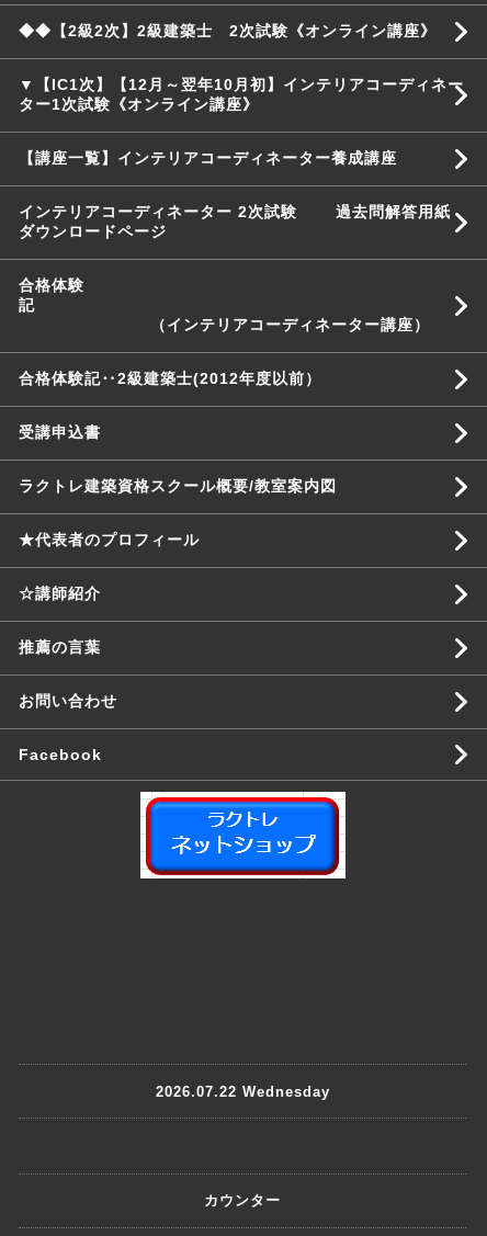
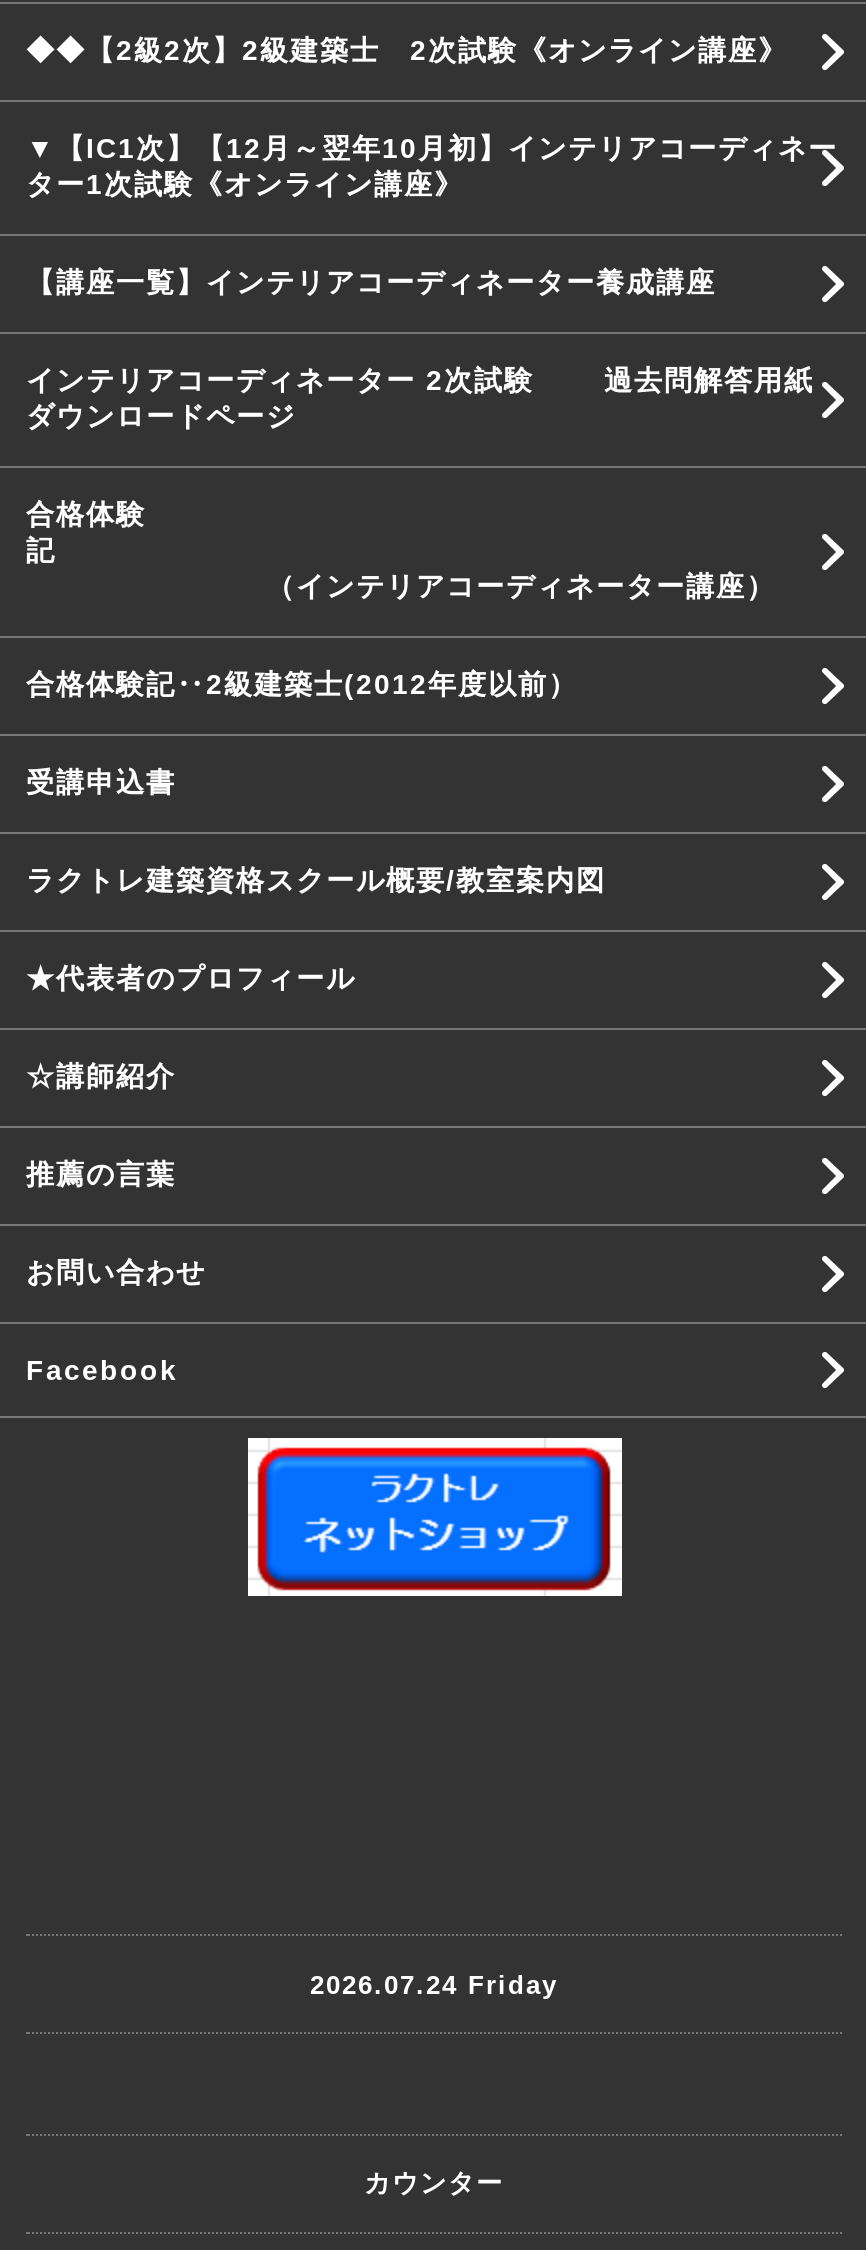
- 2026.07.22 Wednesday
+ 2026.07.24 Friday
